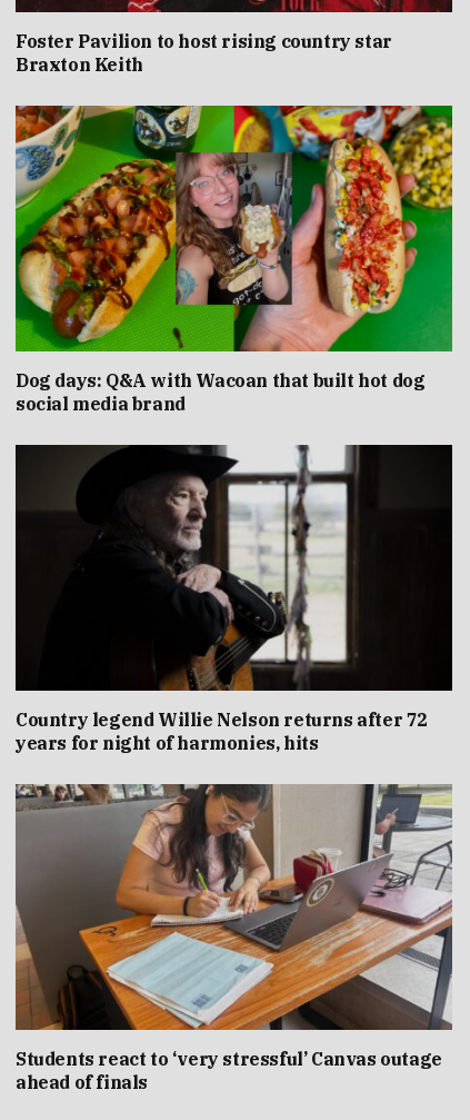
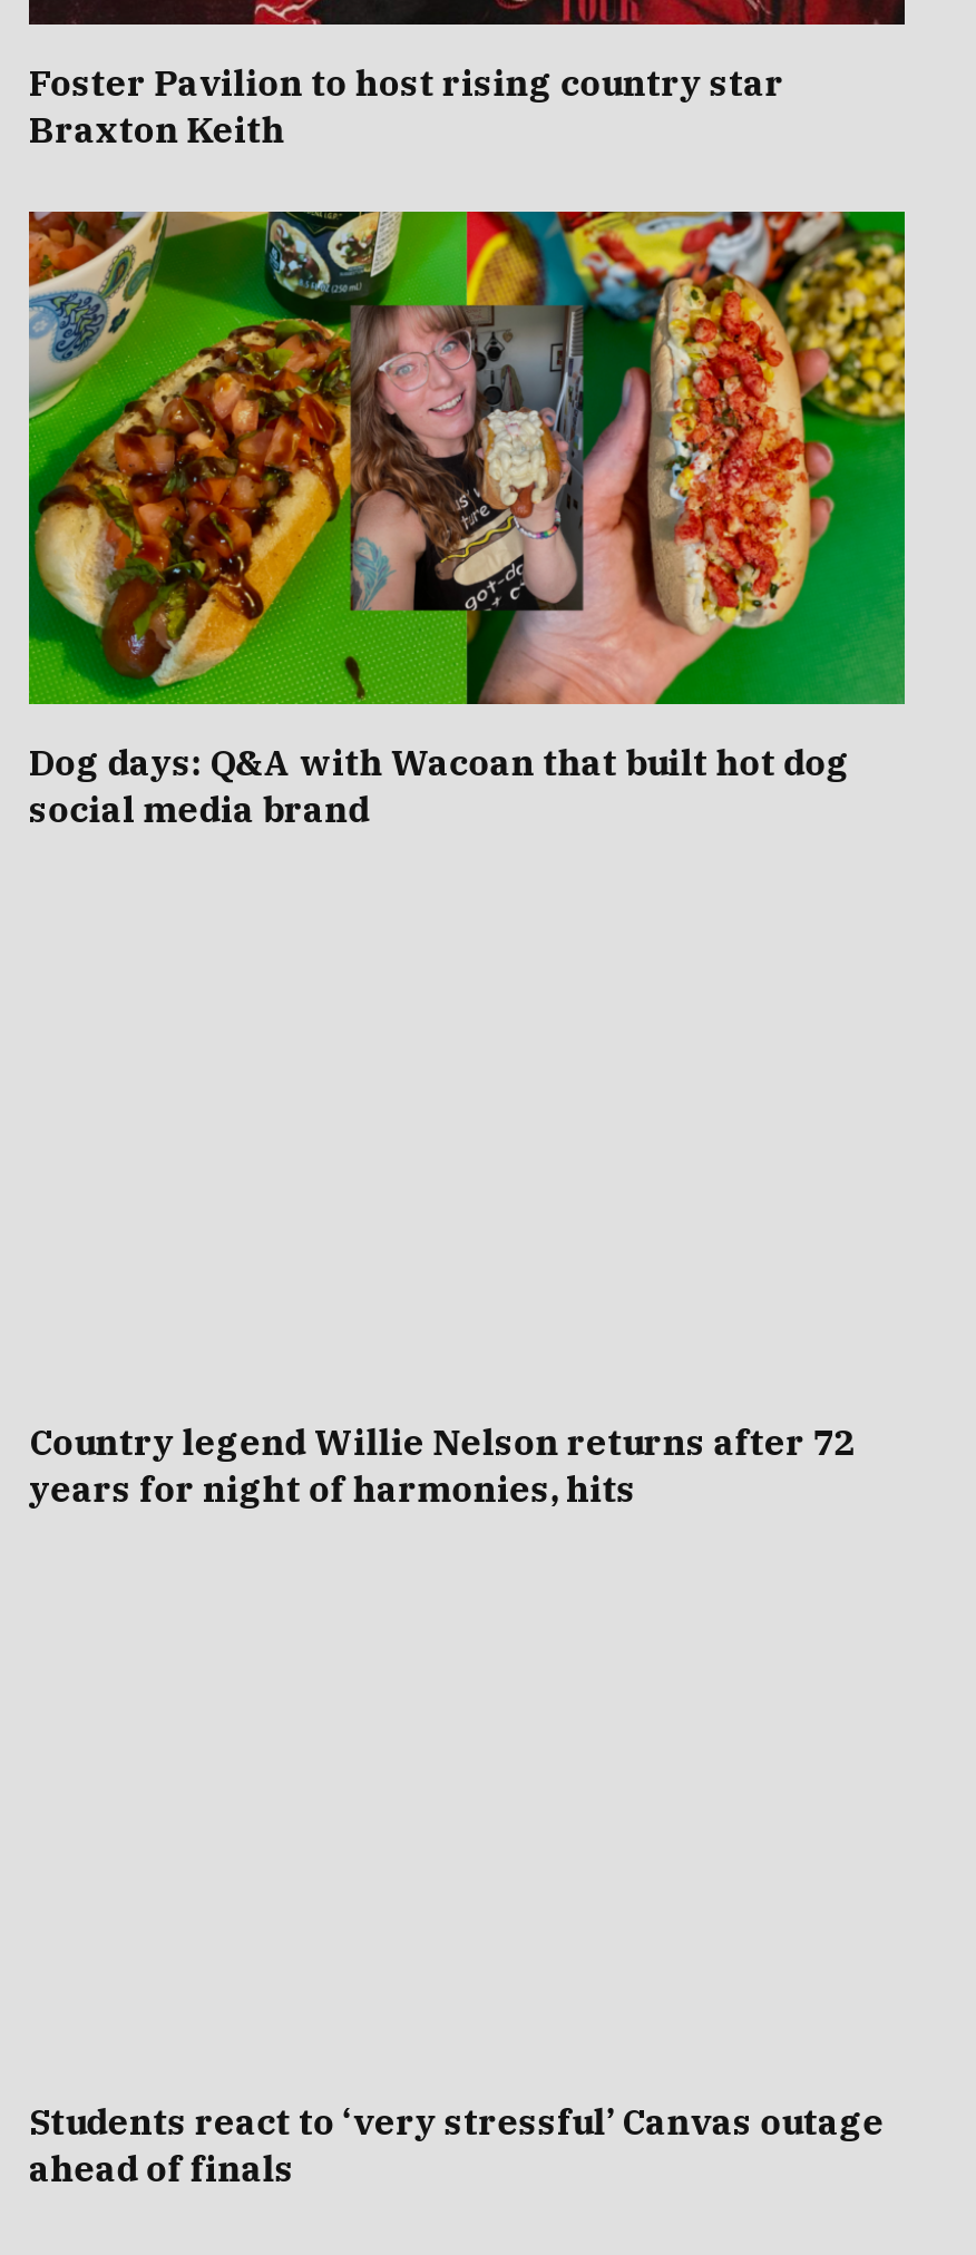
- [image]

- [image]
